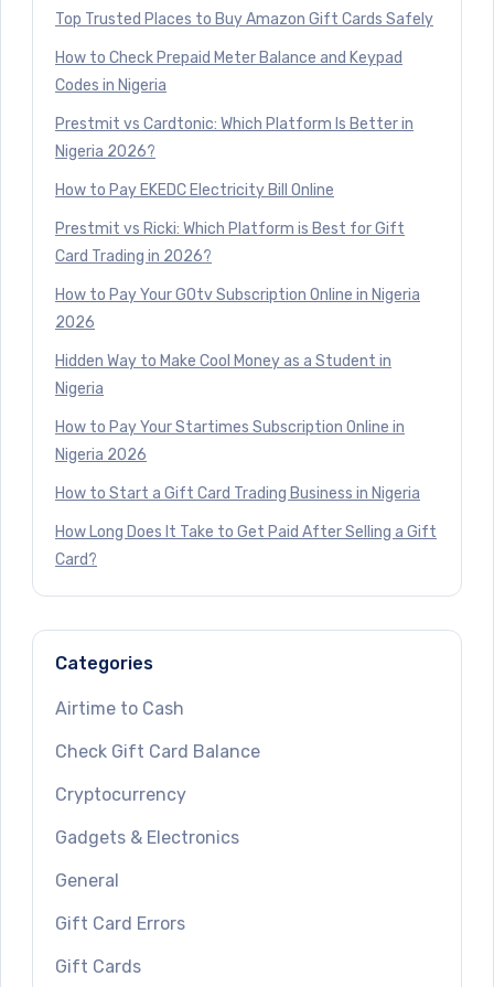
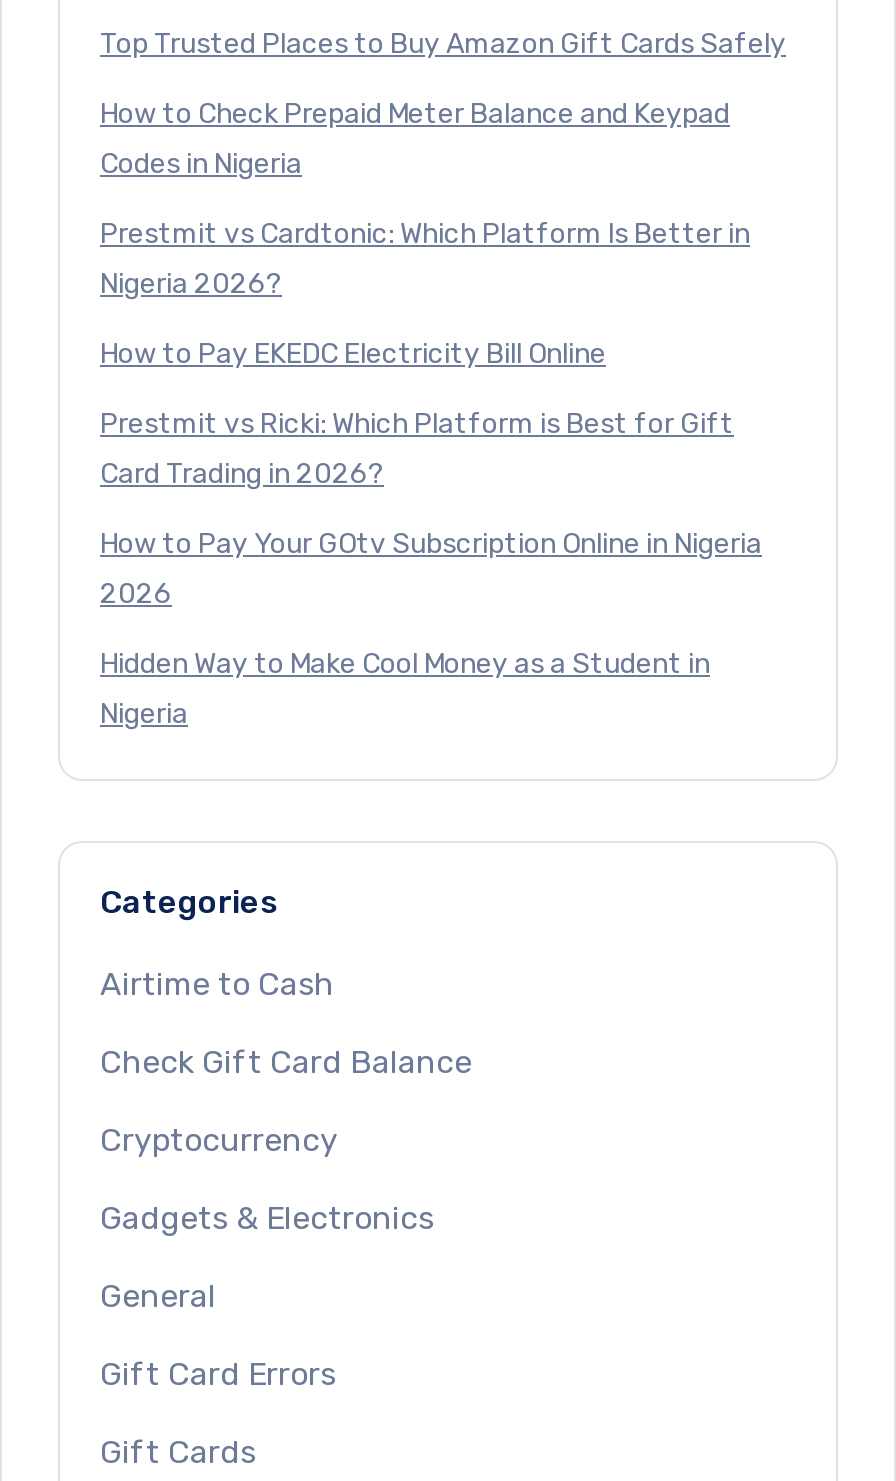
- How to Pay Your Startimes Subscription Online in
- Nigeria 2026
- How to Start a Gift Card Trading Business in Nigeria
- How Long Does It Take to Get Paid After Selling a Gift
- Card?
